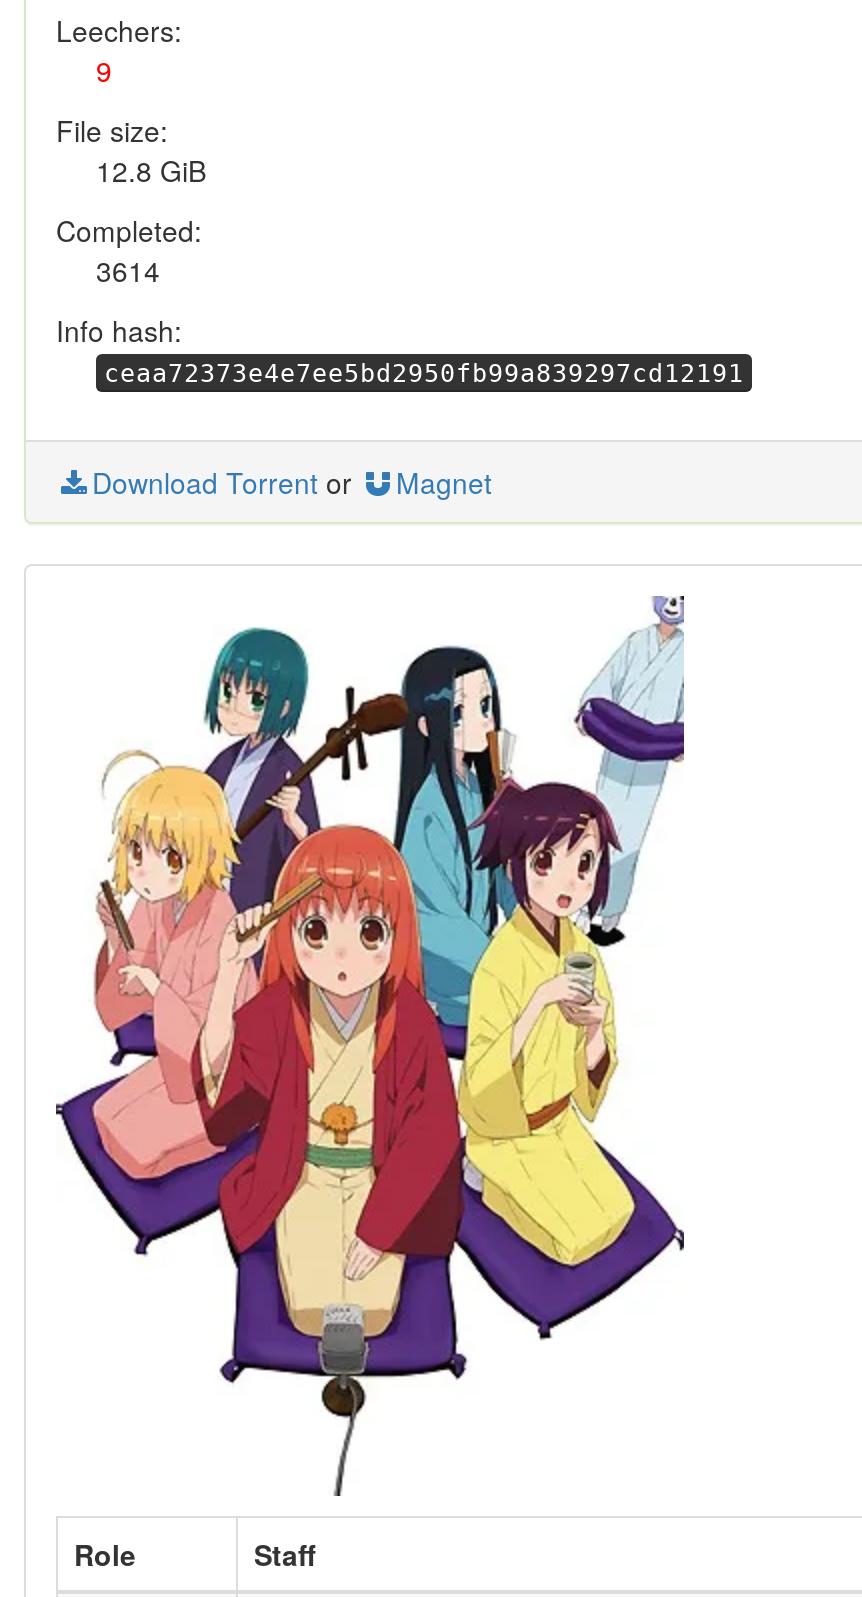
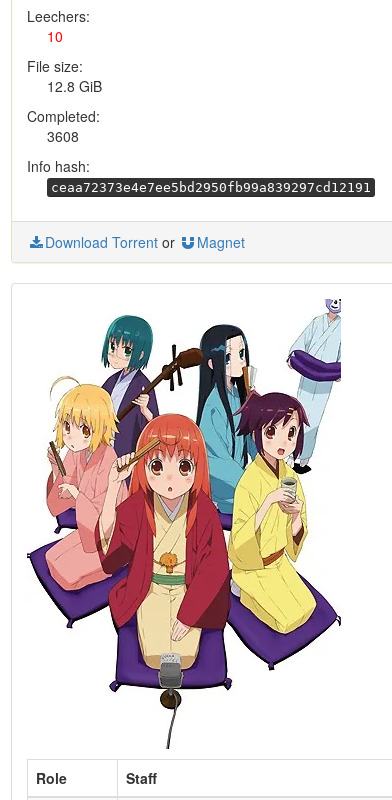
- 9
+ 10

- 3614
+ 3608
